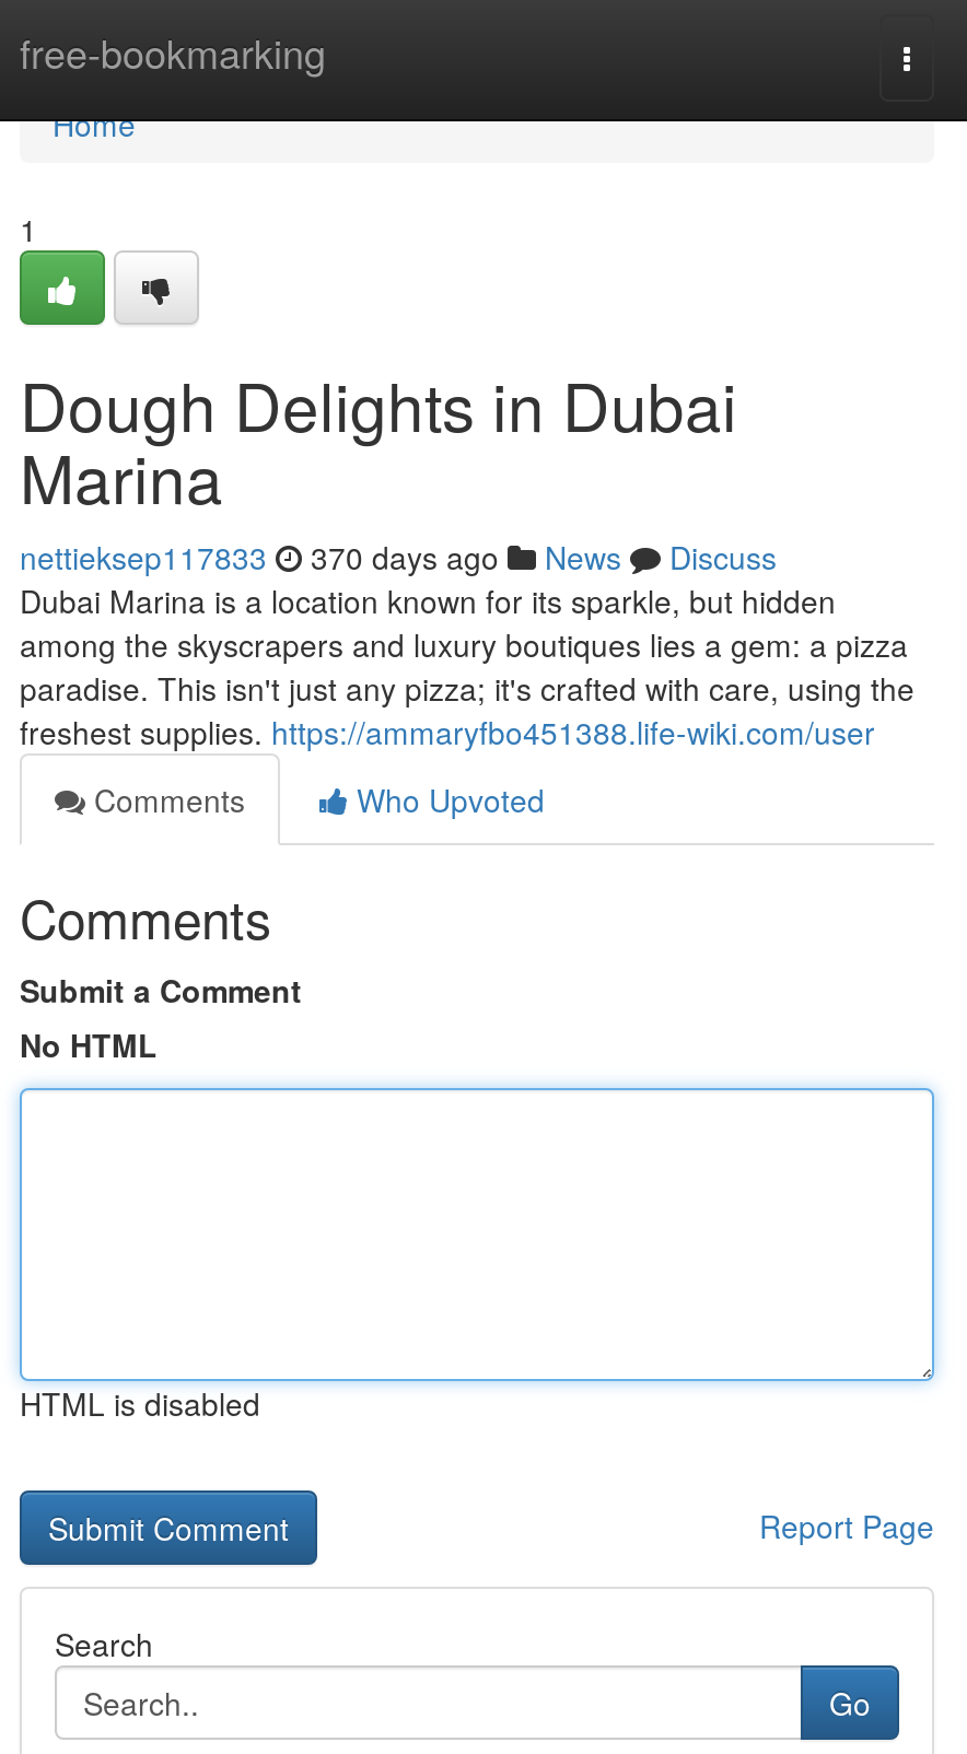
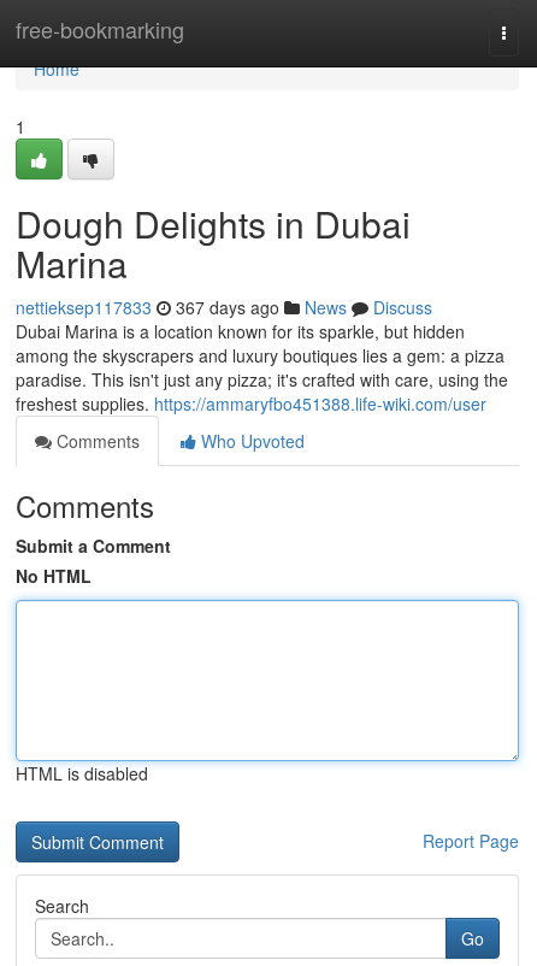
- nettieksep117833 370 days ago News Discuss
+ nettieksep117833 367 days ago News Discuss
